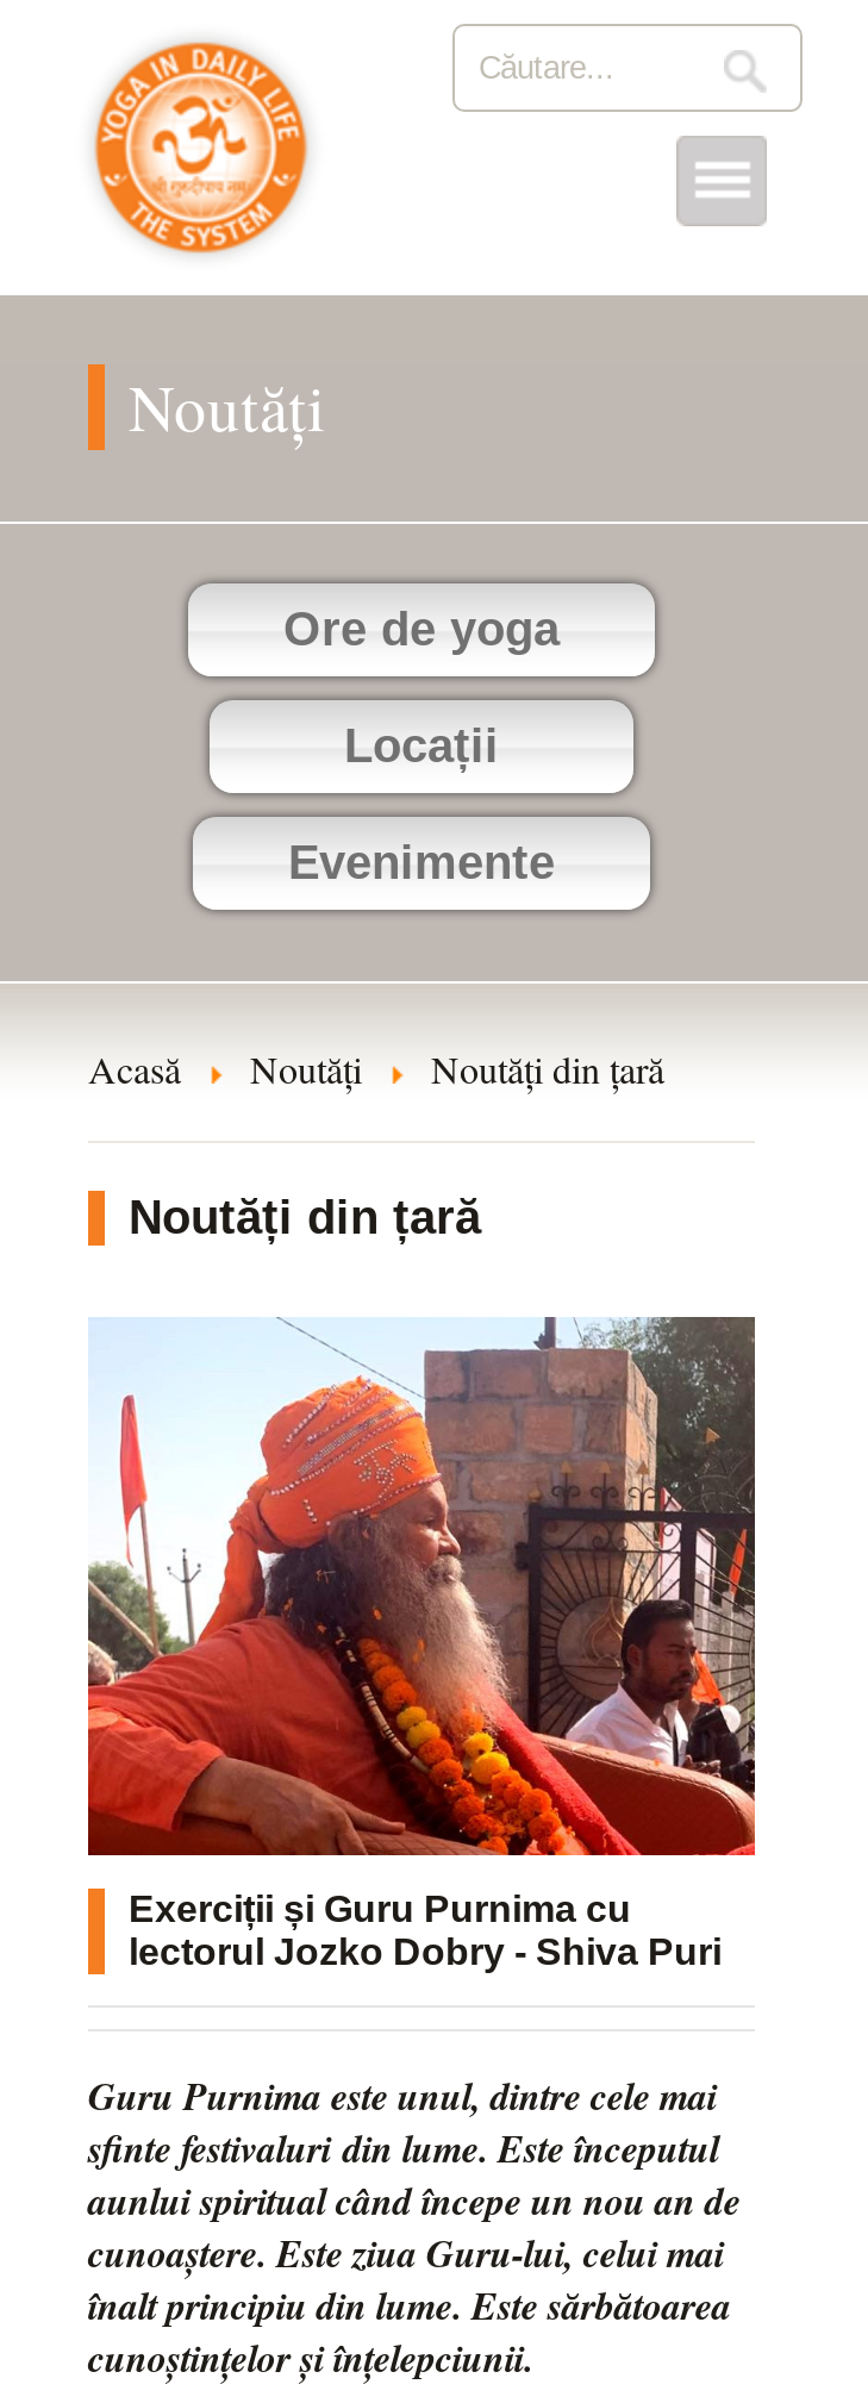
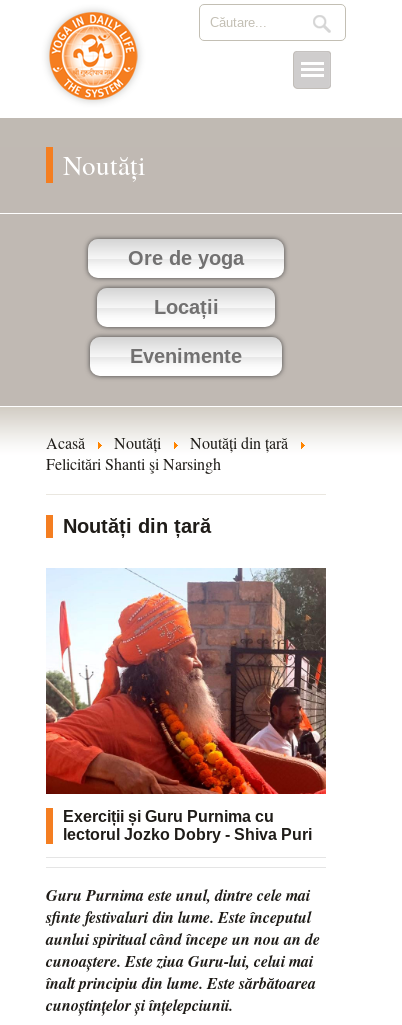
+ Felicitări Shanti şi Narsingh
